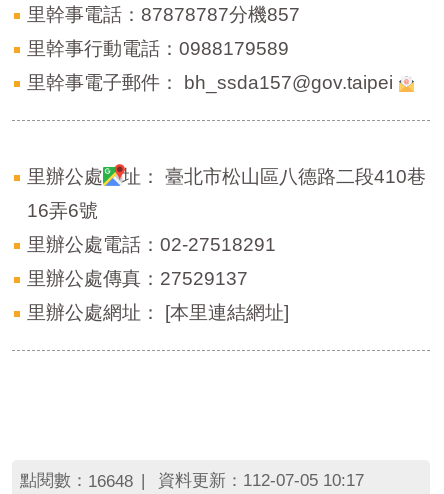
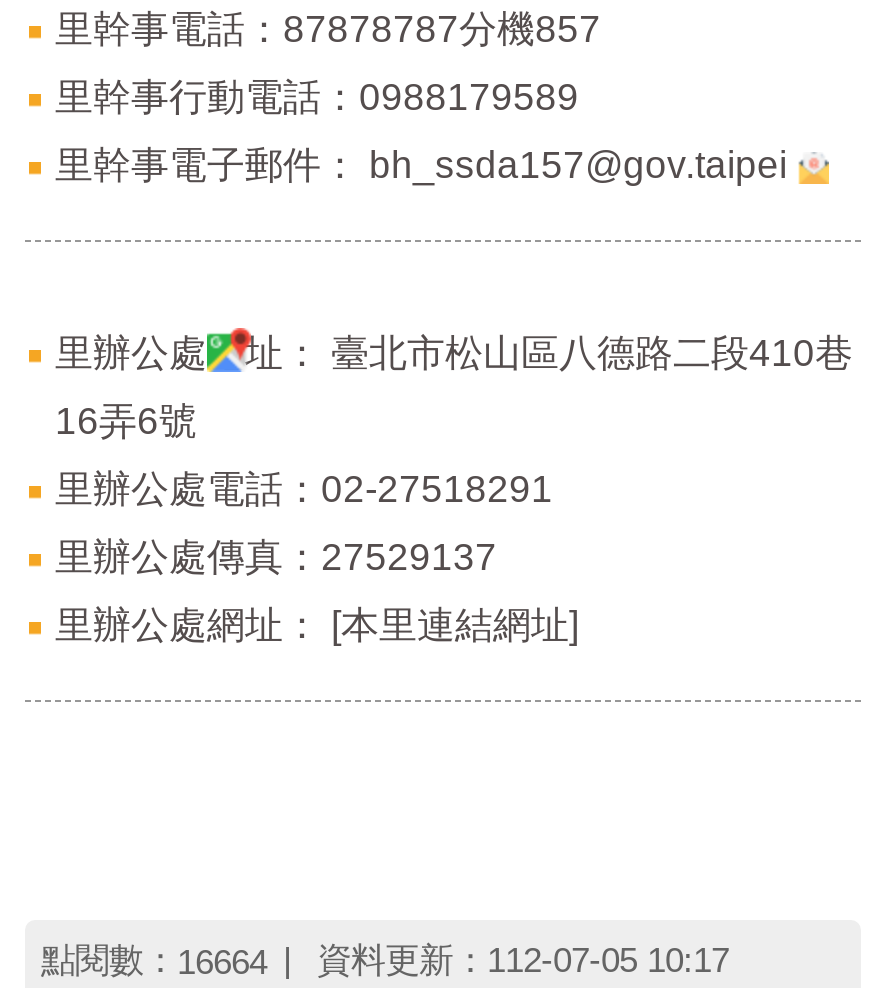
- 點閱數：16648 資料更新：112-07-05 10:17
+ 點閱數：16664 資料更新：112-07-05 10:17
